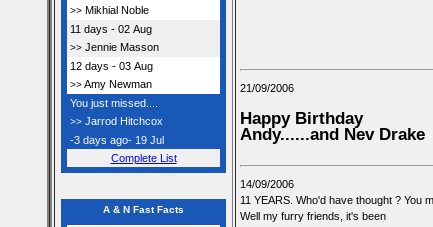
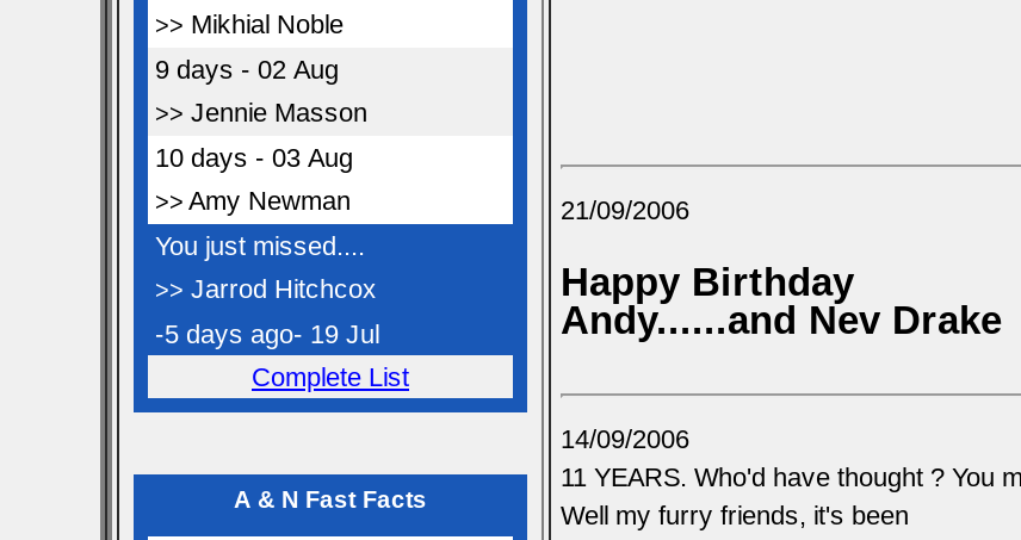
- 11 days - 02 Aug
+ 9 days - 02 Aug

- 12 days - 03 Aug
+ 10 days - 03 Aug

- -3 days ago- 19 Jul
+ -5 days ago- 19 Jul
